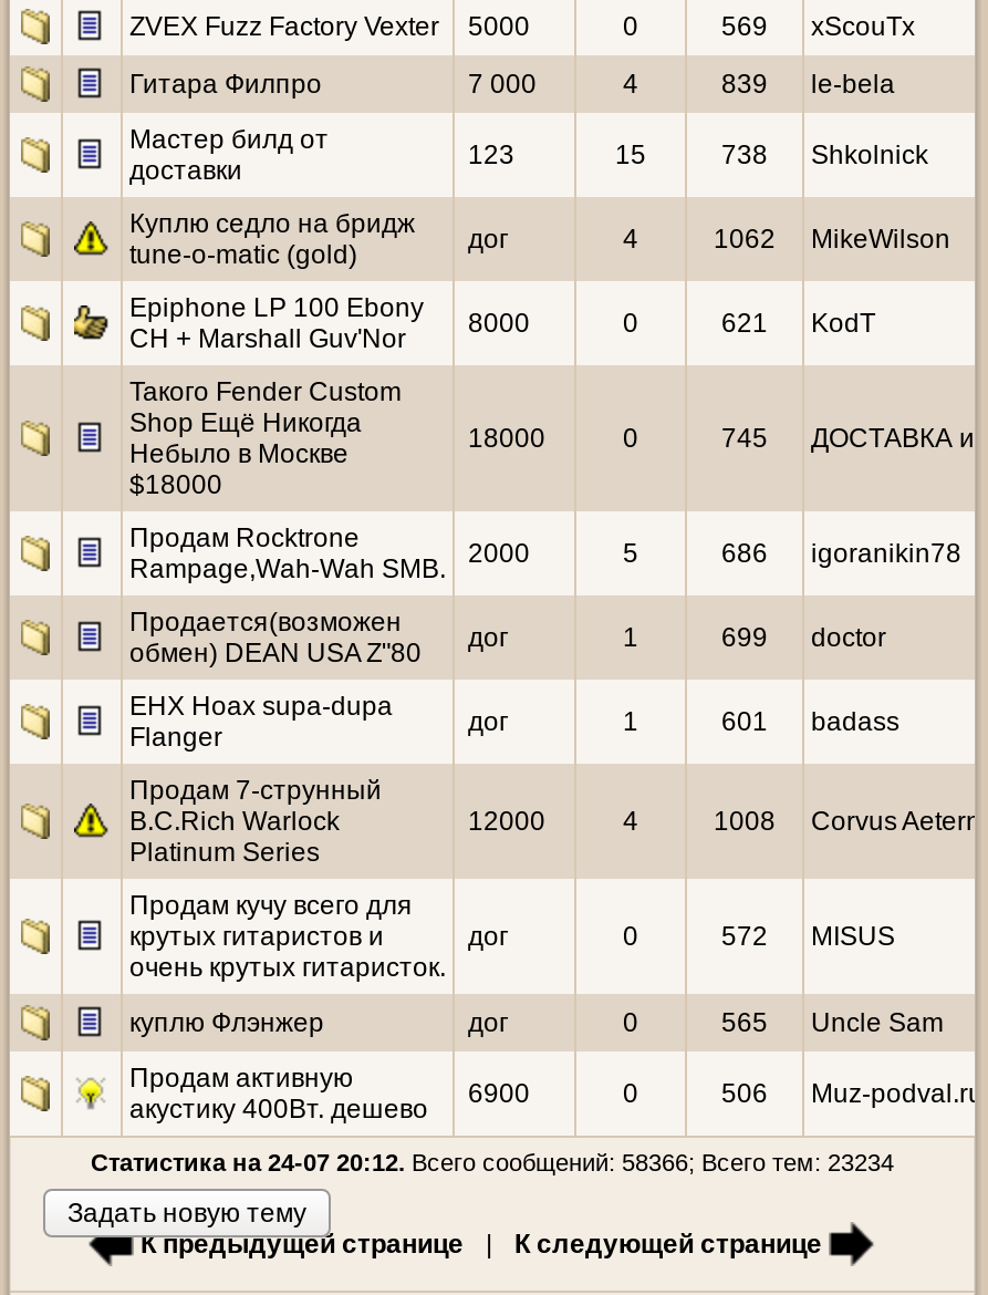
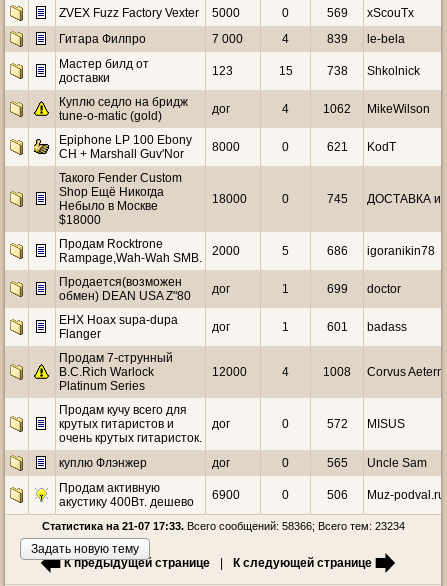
- Статистика на 24-07 20:12. Всего сообщений: 58366; Всего тем: 23234
+ Статистика на 21-07 17:33. Всего сообщений: 58366; Всего тем: 23234
